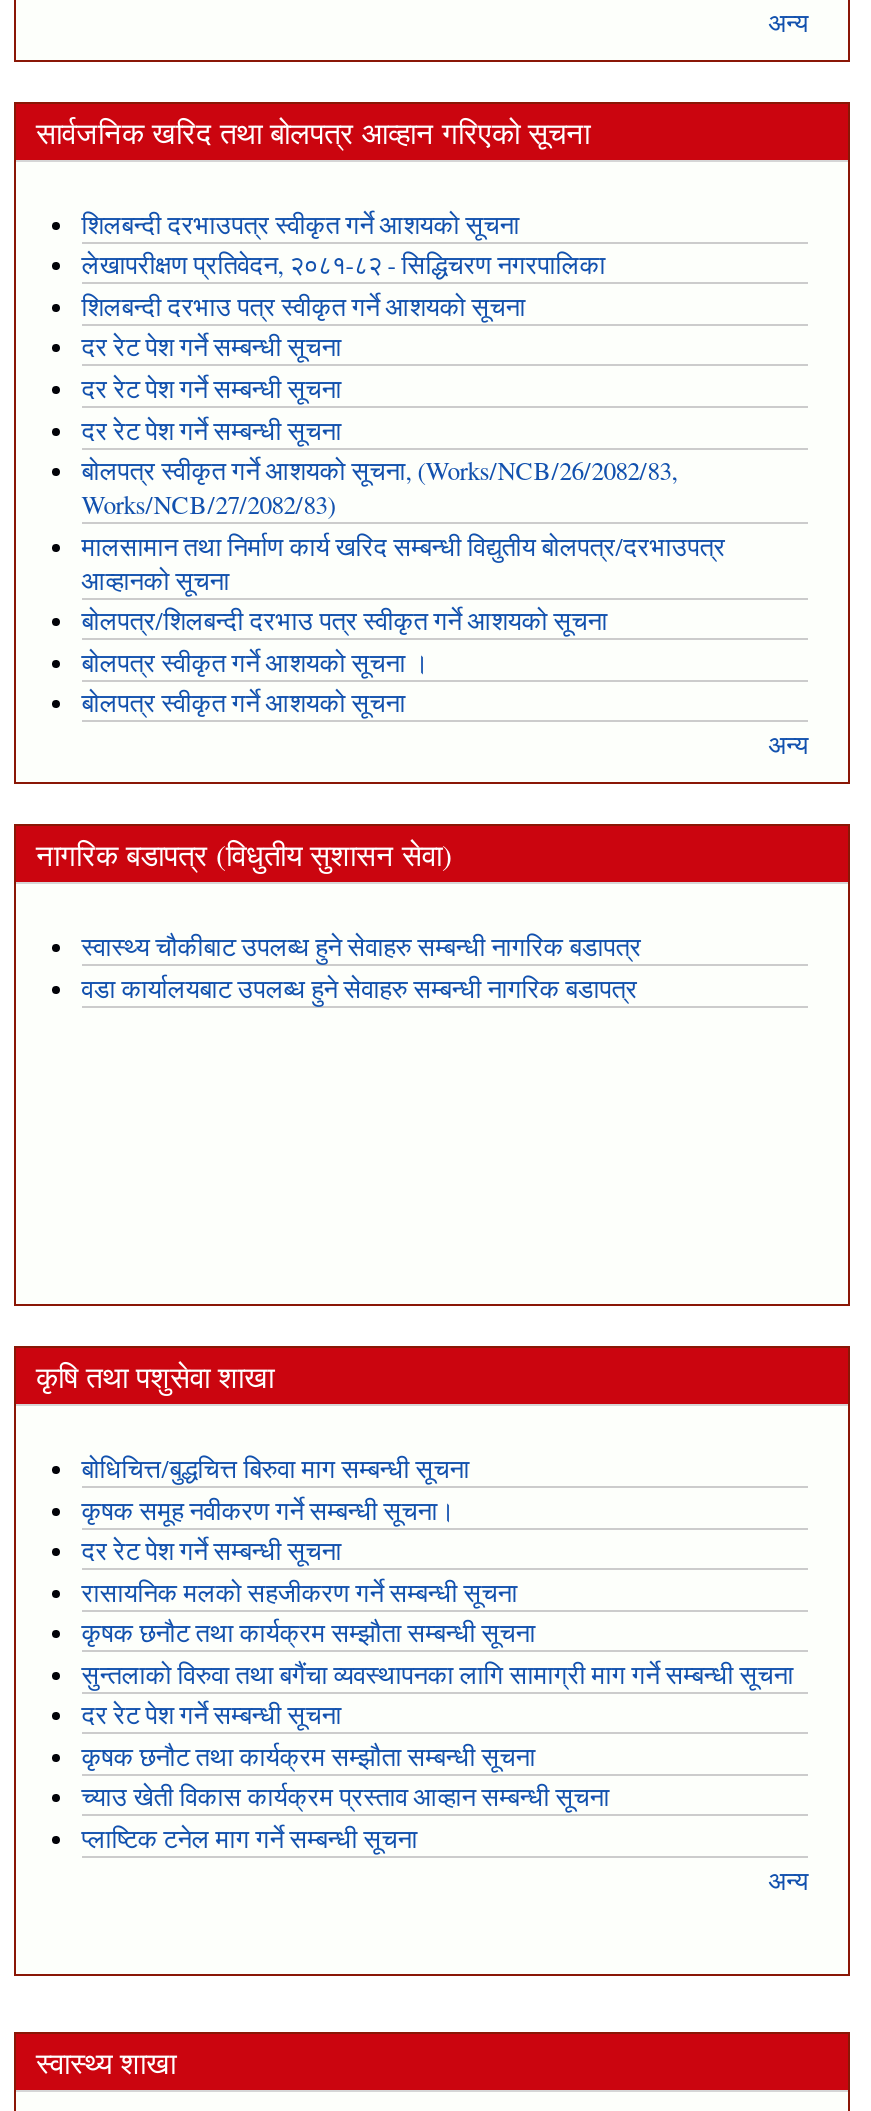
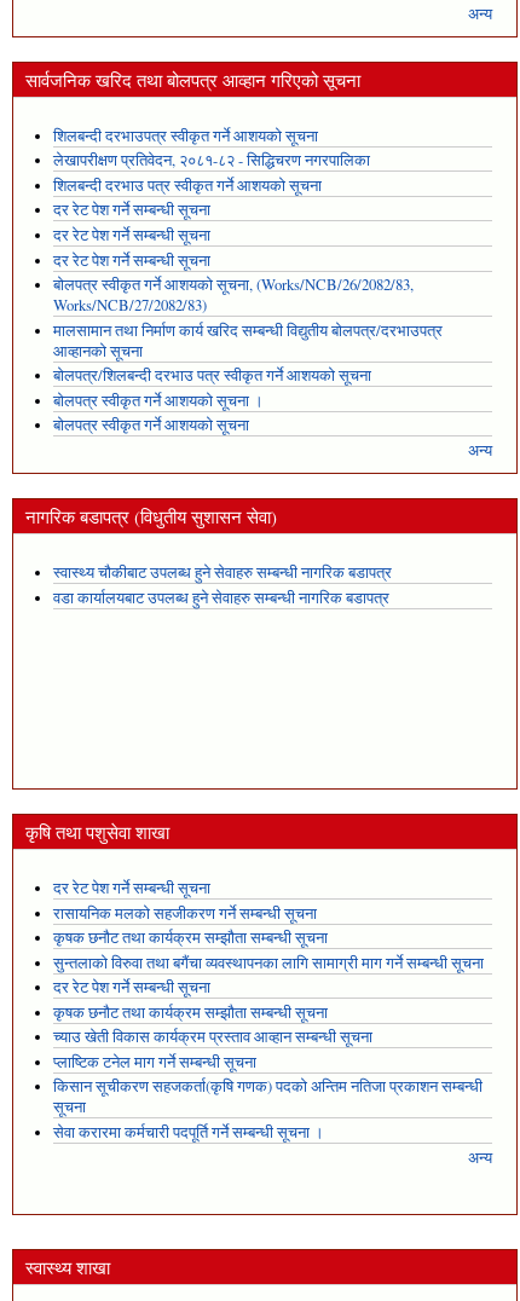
- बोधिचित्त/बुद्धचित्त बिरुवा माग सम्बन्धी सूचना
- कृषक समूह नवीकरण गर्ने सम्बन्धी सूचना।

moved up: दर रेट पेश गर्ने सम्बन्धी सूचना | रासायनिक मलको सहजीकरण गर्ने सम्बन्धी सूचना | कृषक छनौट तथा कार्यक्रम सम्झौता सम्बन्धी सूचना | सुन्तलाको विरुवा तथा बगैंचा व्यवस्थापनका लागि सामाग्री माग गर्ने सम्बन्धी सूचना | दर रेट पेश गर्ने सम्बन्धी सूचना | कृषक छनौट तथा कार्यक्रम सम्झौता सम्बन्धी सूचना | च्याउ खेती विकास कार्यक्रम प्रस्ताव आव्हान सम्बन्धी सूचना | प्लाष्टिक टनेल माग गर्ने सम्बन्धी सूचना

+ किसान सूचीकरण सहजकर्ता(कृषि गणक) पदको अन्तिम नतिजा प्रकाशन सम्बन्धी
+ सूचना
+ सेवा करारमा कर्मचारी पदपूर्ति गर्ने सम्बन्धी सूचना ।
